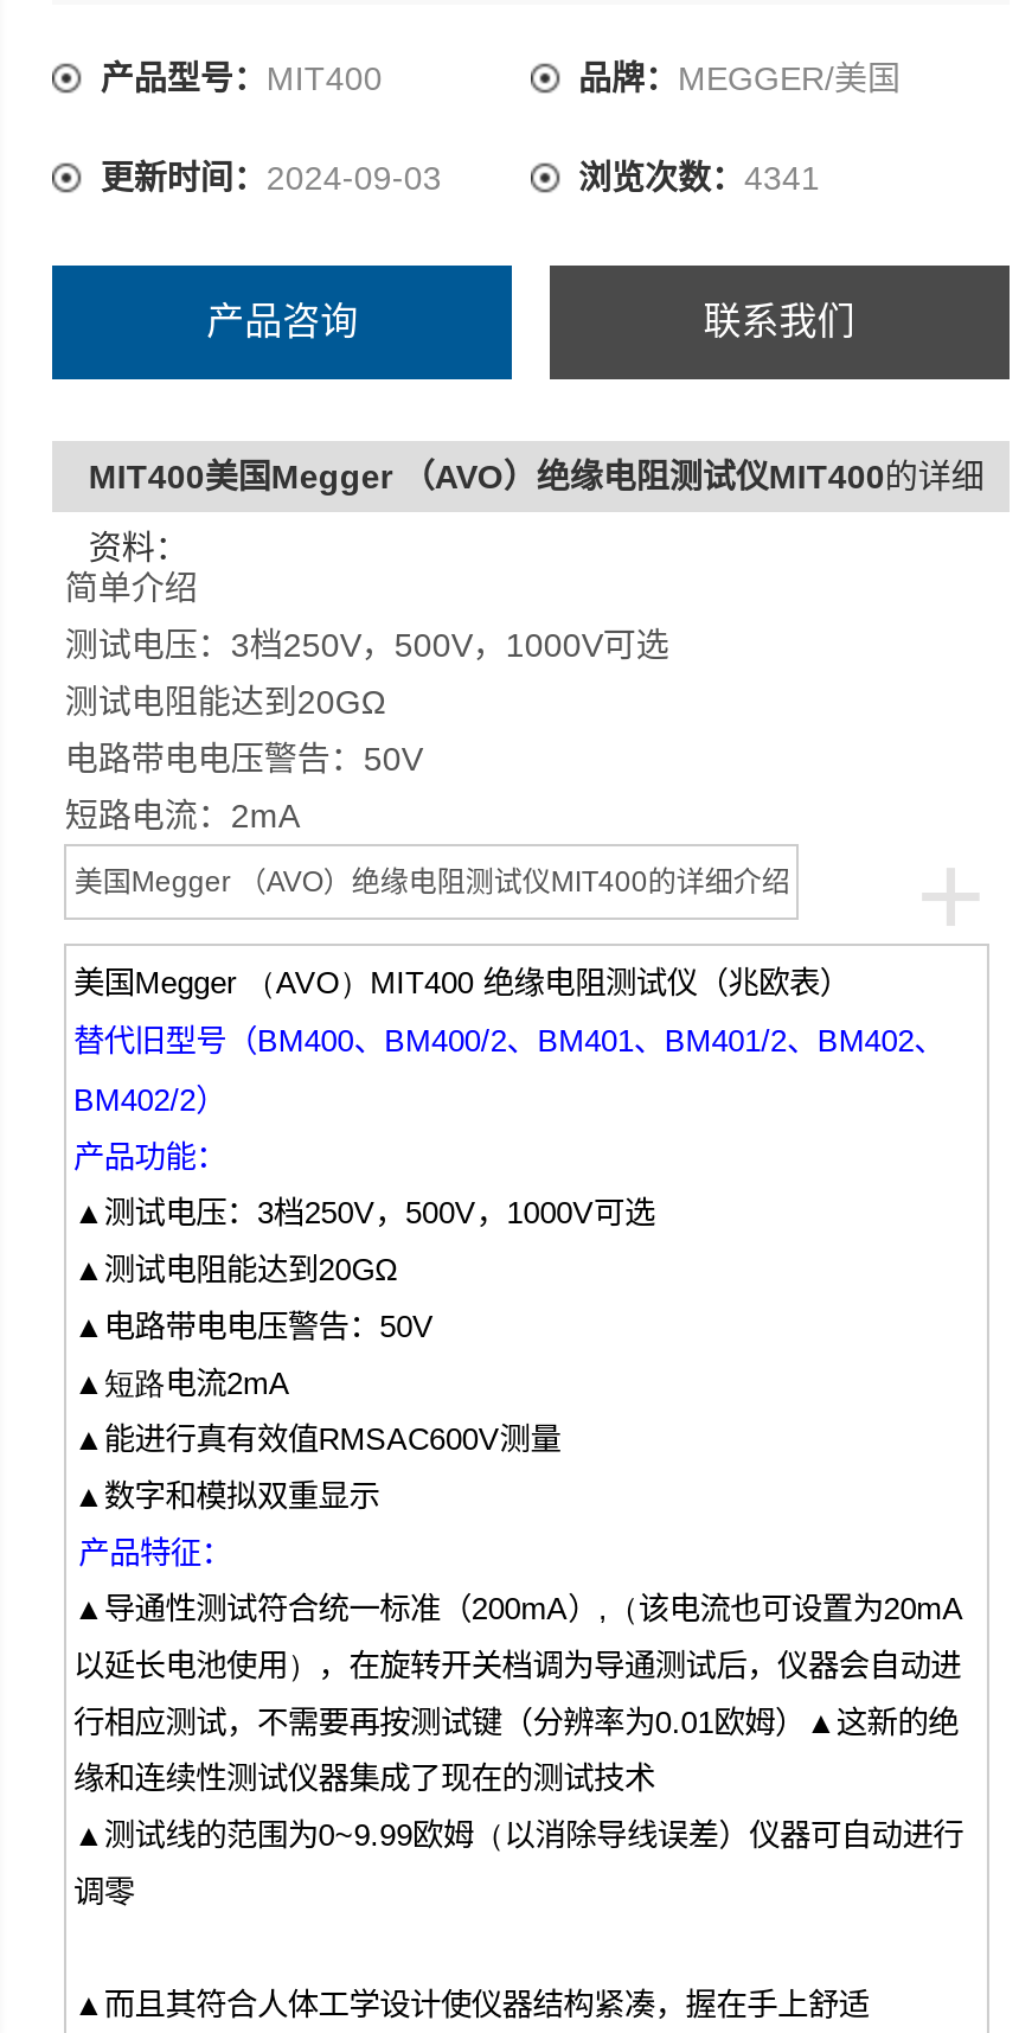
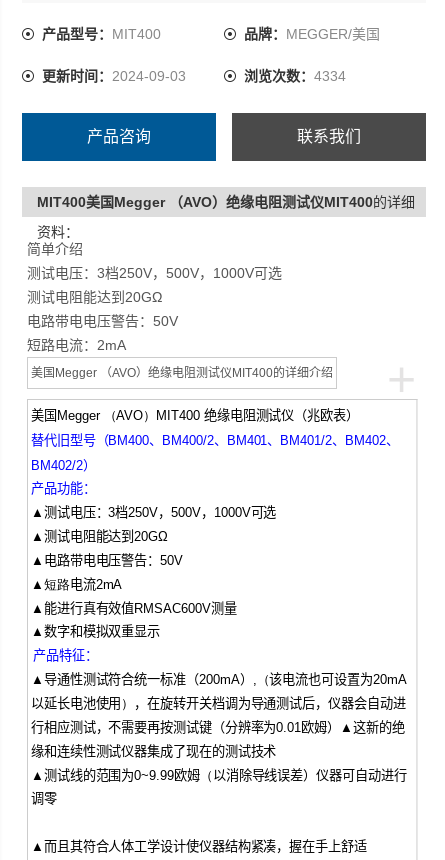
- 浏览次数：4341
+ 浏览次数：4334
